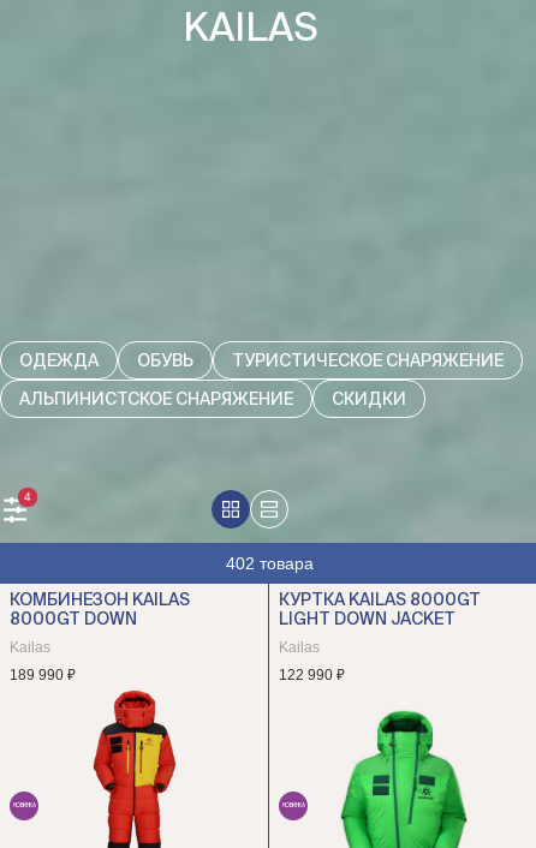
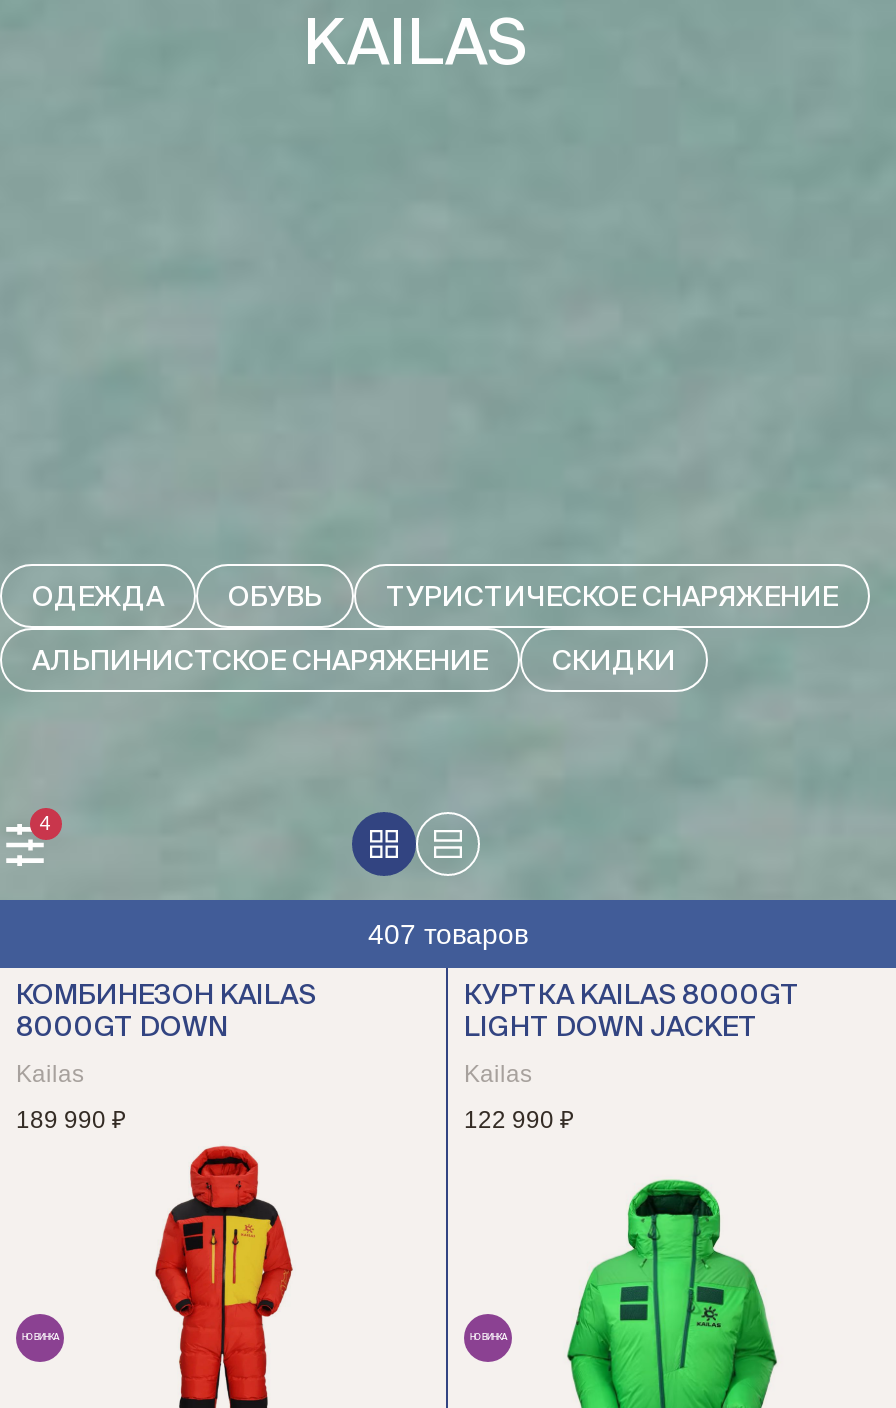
- 402 товара
+ 407 товаров
